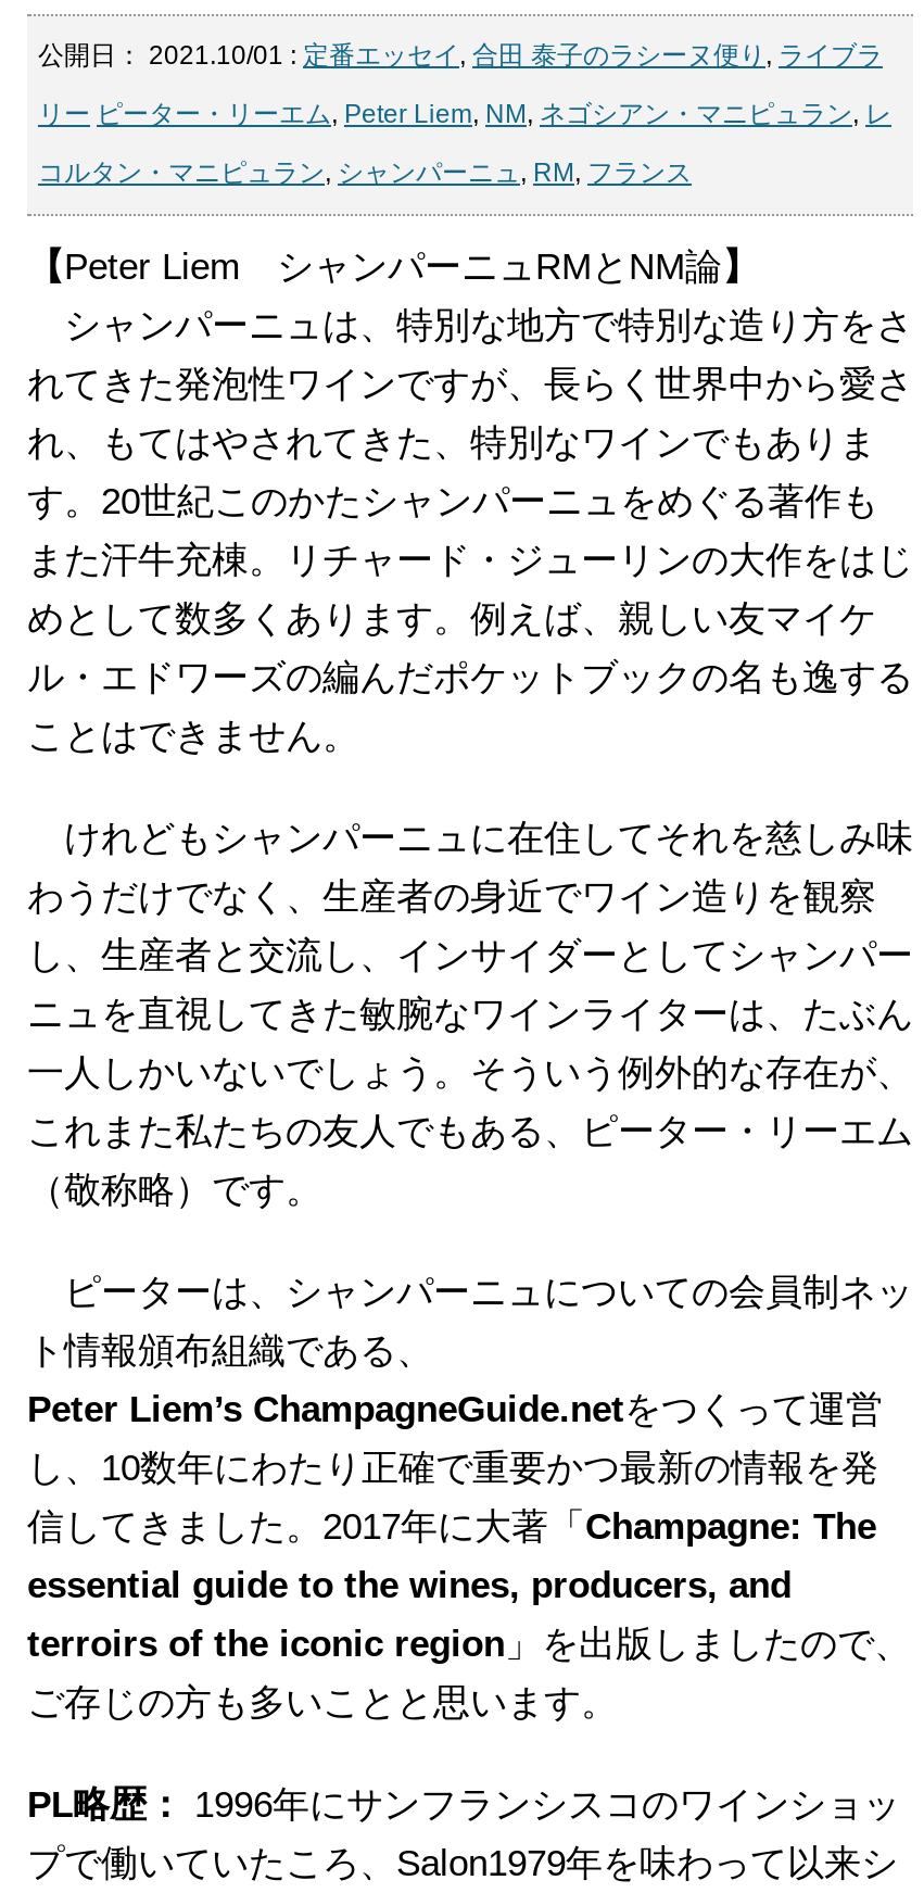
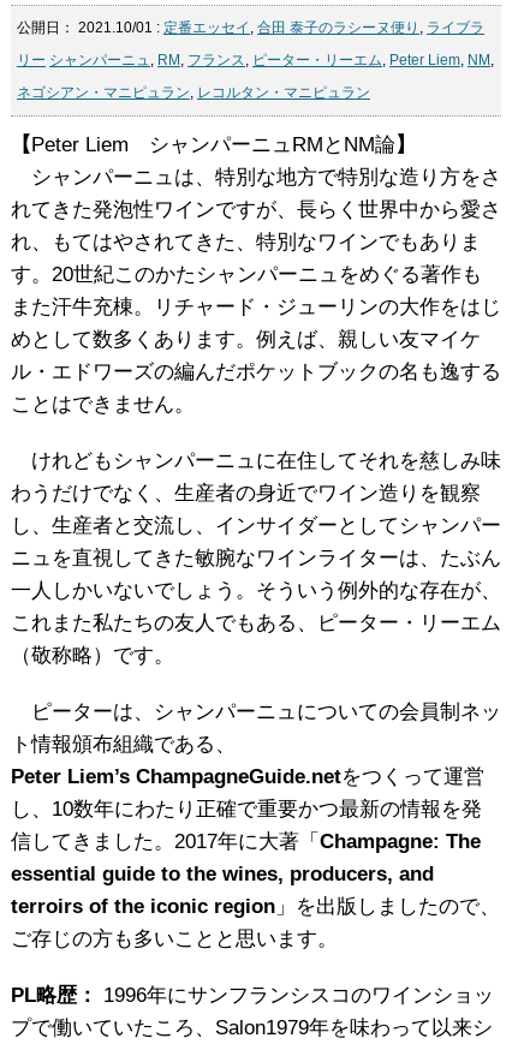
- リー ピーター・リーエム, Peter Liem, NM,ネゴシアン・マニピュラン,レ
+ リー シャンパーニュ, RM,フランス,ピーター・リーエム, Peter Liem, NM,

- コルタン・マニピュラン,シャンパーニュ, RM,フランス
+ ネゴシアン・マニピュラン,レコルタン・マニピュラン
